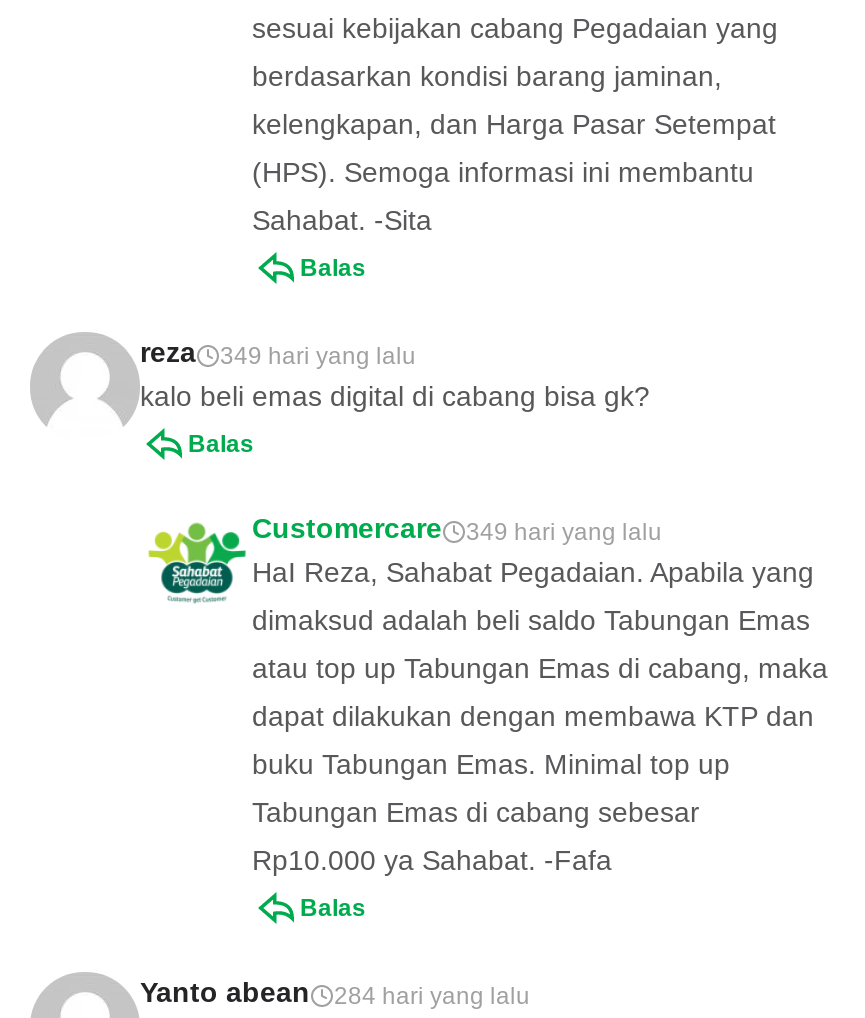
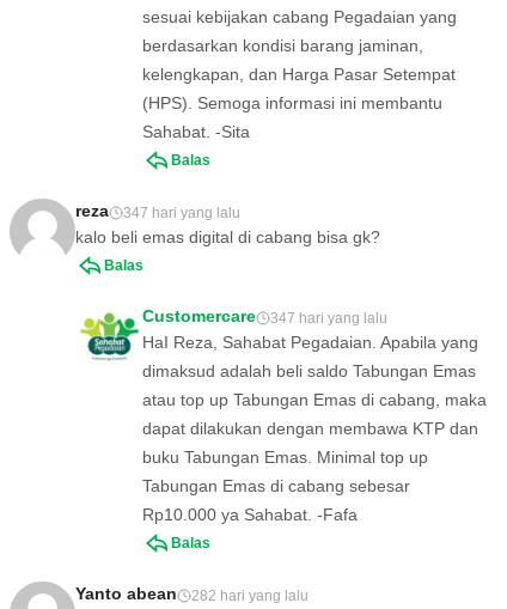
- 349 hari yang lalu
+ 347 hari yang lalu

- 349 hari yang lalu
+ 347 hari yang lalu

- 284 hari yang lalu
+ 282 hari yang lalu
